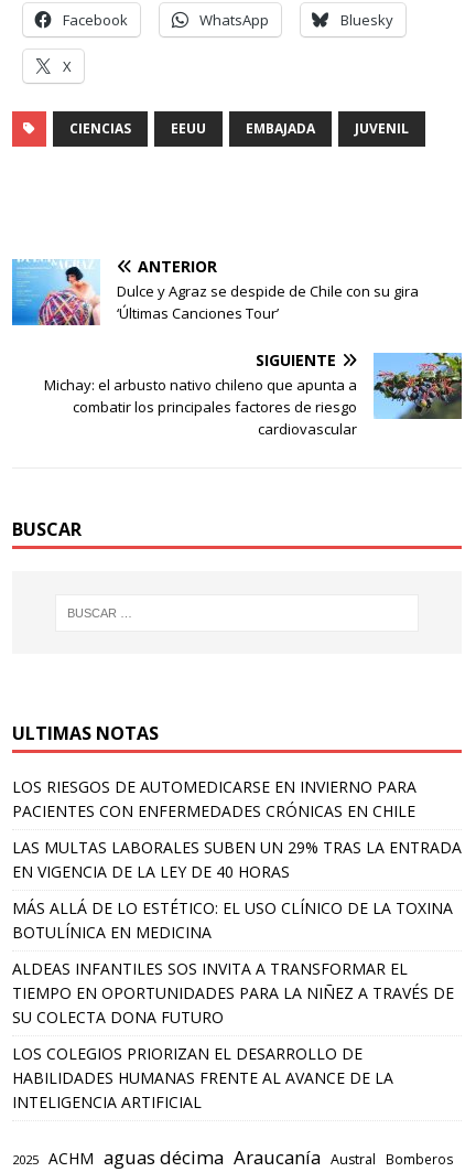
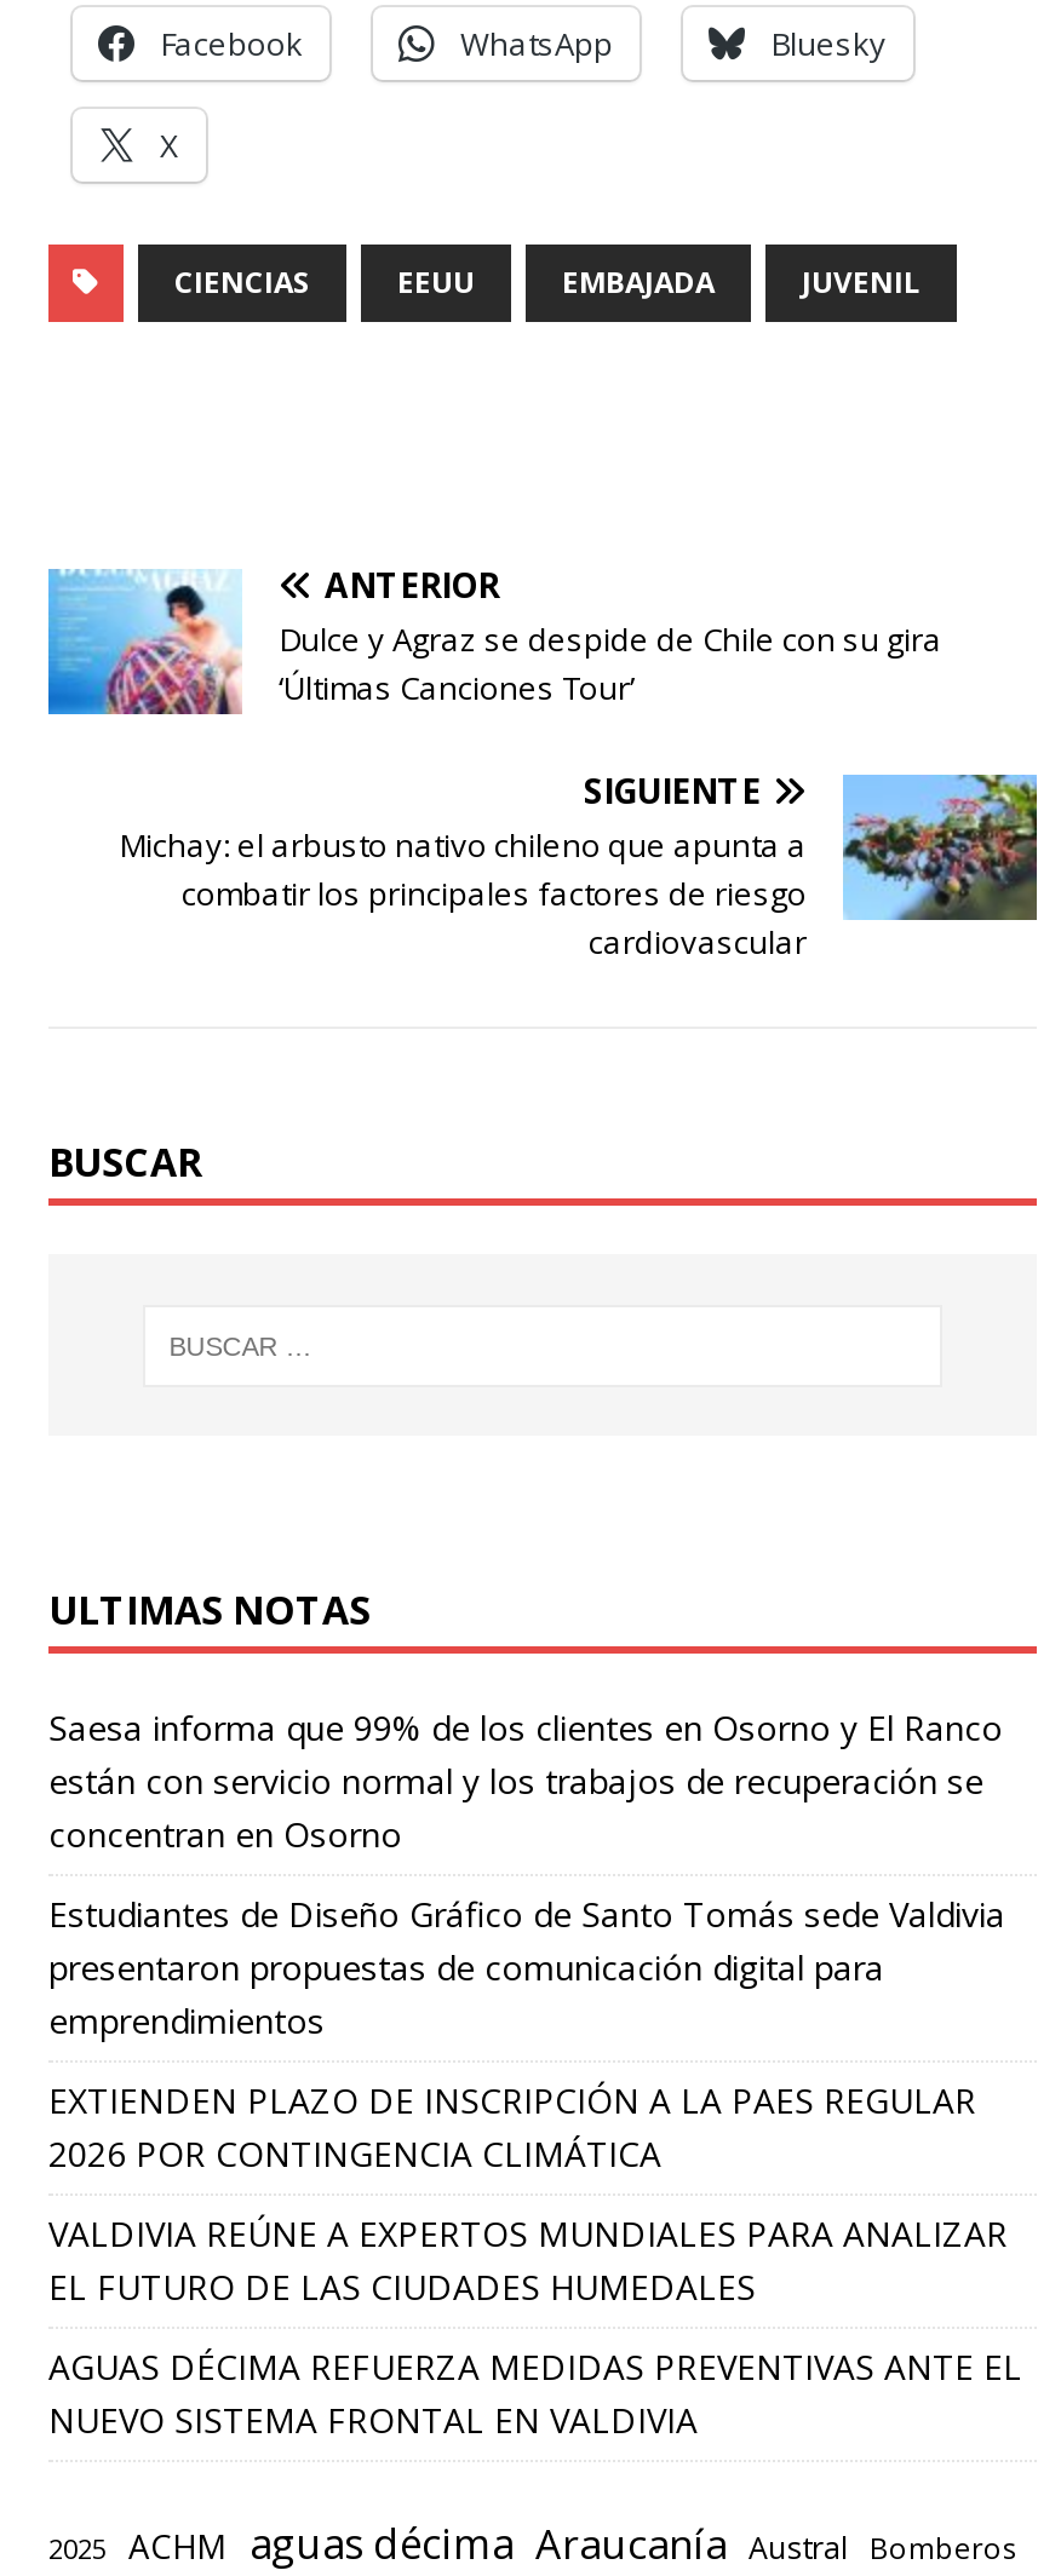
- LOS RIESGOS DE AUTOMEDICARSE EN INVIERNO PARA
- PACIENTES CON ENFERMEDADES CRÓNICAS EN CHILE
+ Saesa informa que 99% de los clientes en Osorno y El Ranco
+ están con servicio normal y los trabajos de recuperación se
+ concentran en Osorno

- LAS MULTAS LABORALES SUBEN UN 29% TRAS LA ENTRADA
- EN VIGENCIA DE LA LEY DE 40 HORAS
+ Estudiantes de Diseño Gráfico de Santo Tomás sede Valdivia
+ presentaron propuestas de comunicación digital para
+ emprendimientos

- MÁS ALLÁ DE LO ESTÉTICO: EL USO CLÍNICO DE LA TOXINA
- BOTULÍNICA EN MEDICINA
+ EXTIENDEN PLAZO DE INSCRIPCIÓN A LA PAES REGULAR
+ 2026 POR CONTINGENCIA CLIMÁTICA

- ALDEAS INFANTILES SOS INVITA A TRANSFORMAR EL
- TIEMPO EN OPORTUNIDADES PARA LA NIÑEZ A TRAVÉS DE
- SU COLECTA DONA FUTURO
+ VALDIVIA REÚNE A EXPERTOS MUNDIALES PARA ANALIZAR
+ EL FUTURO DE LAS CIUDADES HUMEDALES

- LOS COLEGIOS PRIORIZAN EL DESARROLLO DE
- HABILIDADES HUMANAS FRENTE AL AVANCE DE LA
- INTELIGENCIA ARTIFICIAL
+ AGUAS DÉCIMA REFUERZA MEDIDAS PREVENTIVAS ANTE EL
+ NUEVO SISTEMA FRONTAL EN VALDIVIA
